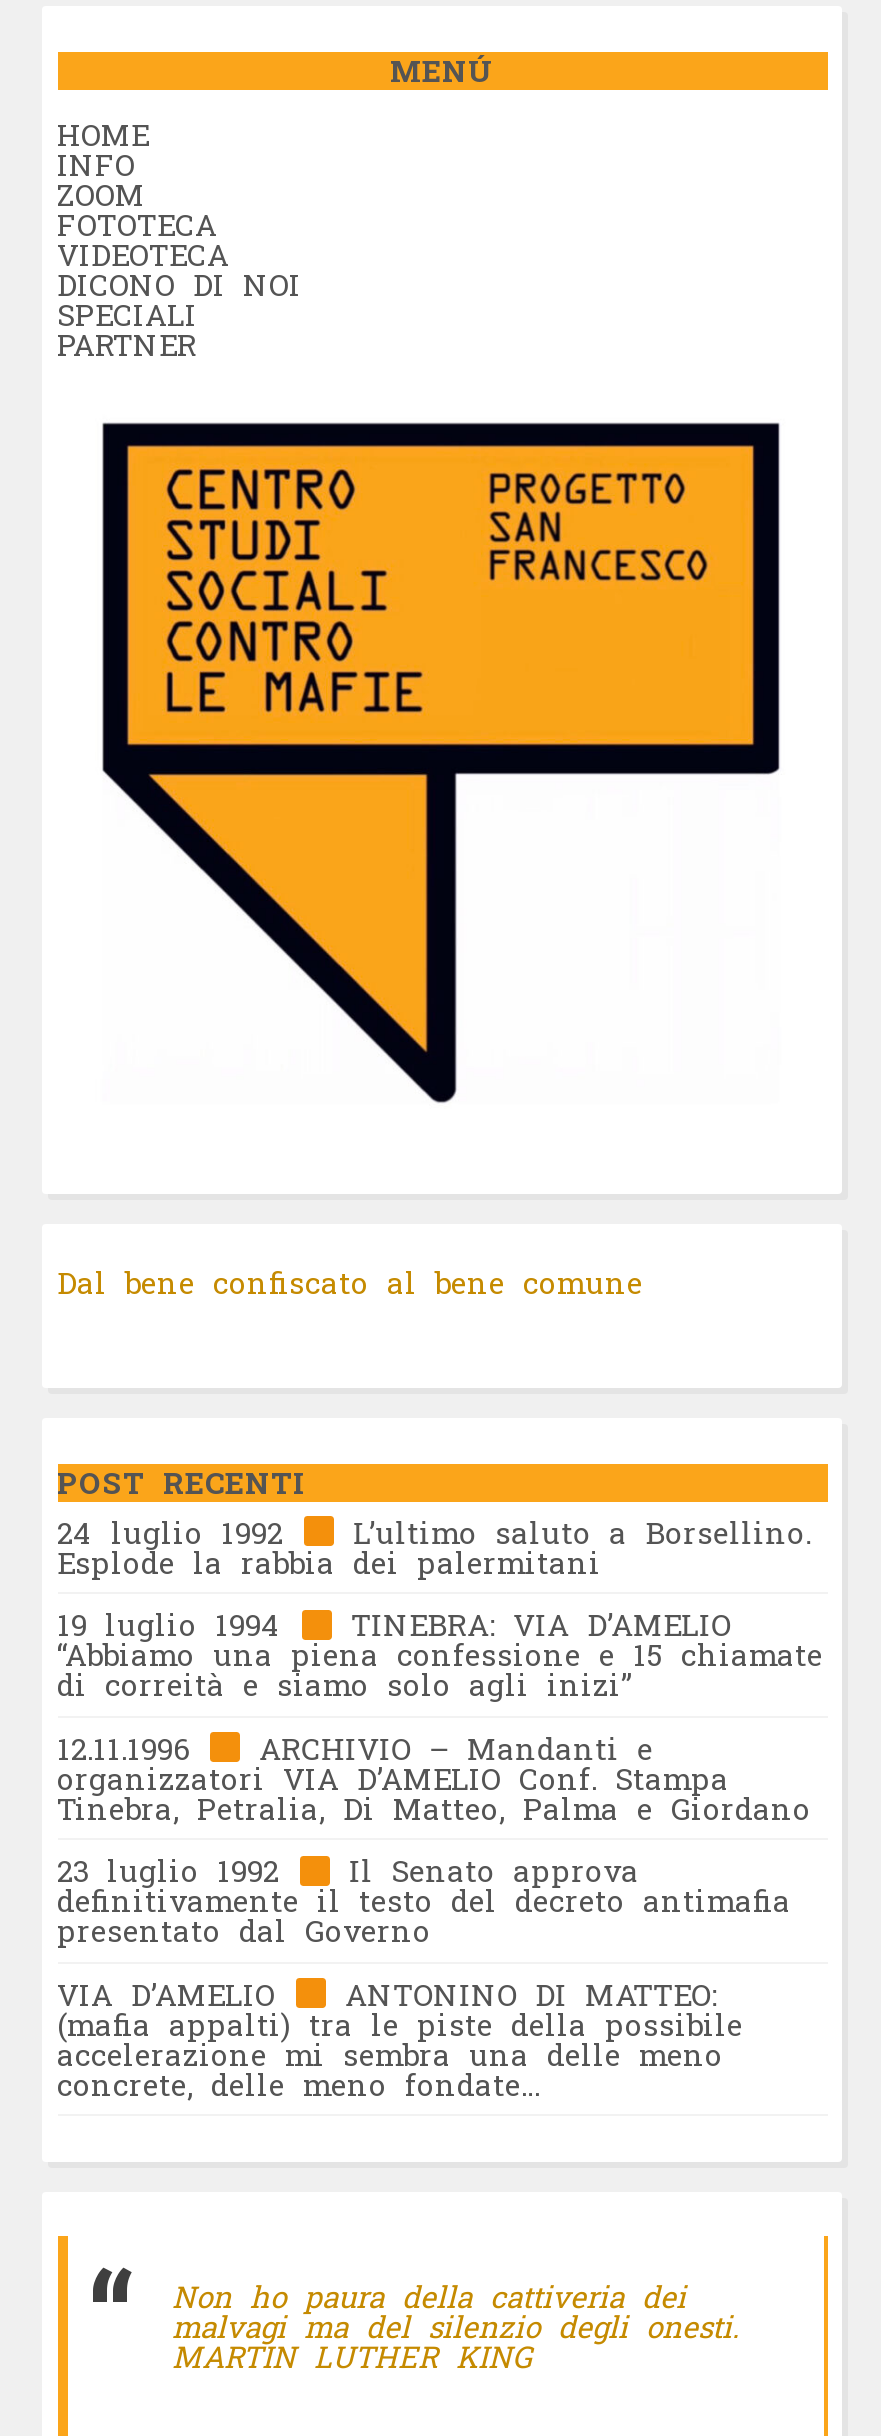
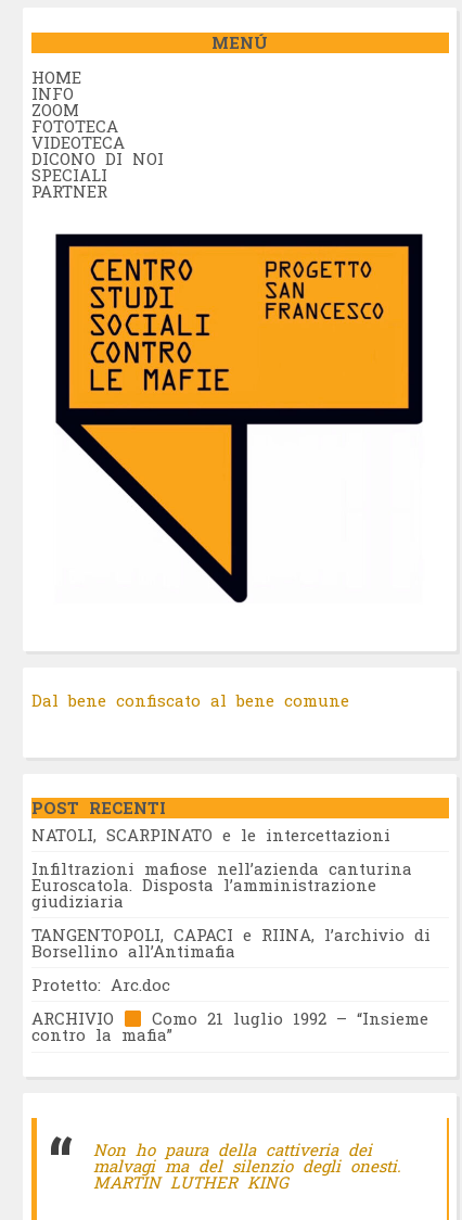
- 24 luglio 1992
- L’ultimo saluto a Borsellino.
- Esplode la rabbia dei palermitani
+ NATOLI, SCARPINATO e le intercettazioni

- 19 luglio 1994
- TINEBRA: VIA D’AMELIO
- “Abbiamo una piena confessione e 15 chiamate
- di correità e siamo solo agli inizi”
+ Infiltrazioni mafiose nell’azienda canturina
+ Euroscatola. Disposta l’amministrazione
+ giudiziaria

- 12.11.1996
- ARCHIVIO – Mandanti e
- organizzatori VIA D’AMELIO Conf. Stampa
- Tinebra, Petralia, Di Matteo, Palma e Giordano
+ TANGENTOPOLI, CAPACI e RIINA, l’archivio di
+ Borsellino all’Antimafia

- 23 luglio 1992
- Il Senato approva
- definitivamente il testo del decreto antimafia
- presentato dal Governo
+ Protetto: Arc.doc

- VIA D’AMELIO
- ANTONINO DI MATTEO:
- (mafia appalti) tra le piste della possibile
- accelerazione mi sembra una delle meno
- concrete, delle meno fondate…
+ ARCHIVIO
+ Como 21 luglio 1992 – “Insieme
+ contro la mafia”
